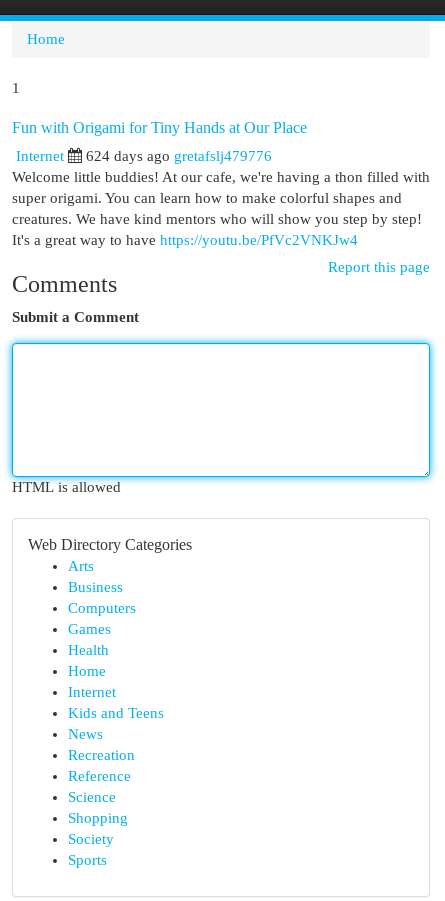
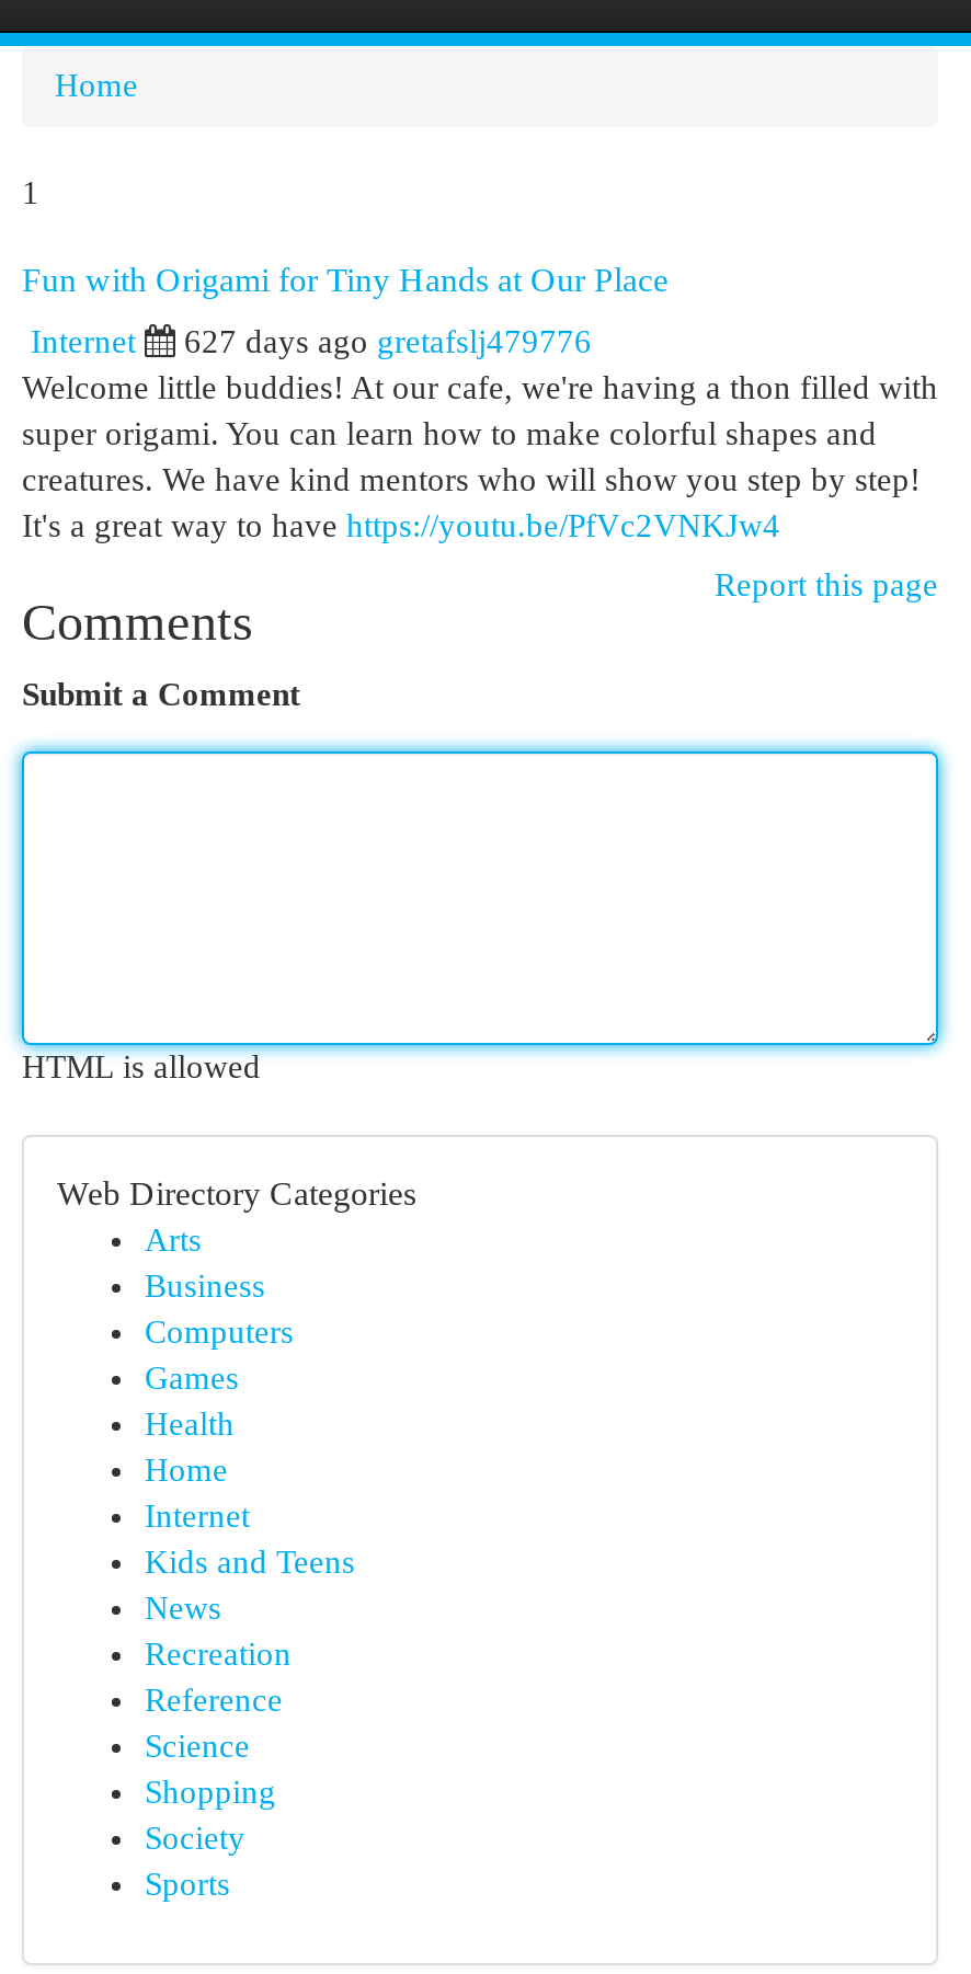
- 624 days ago gretafslj479776
+ 627 days ago gretafslj479776
